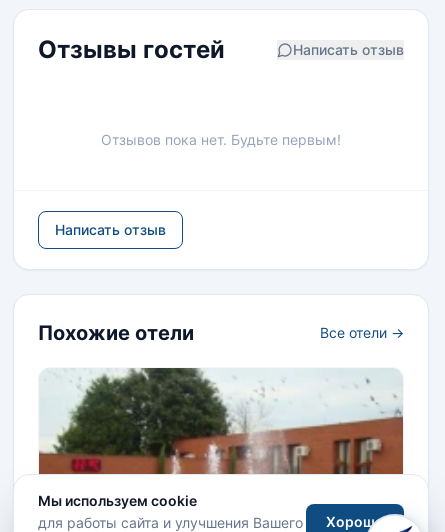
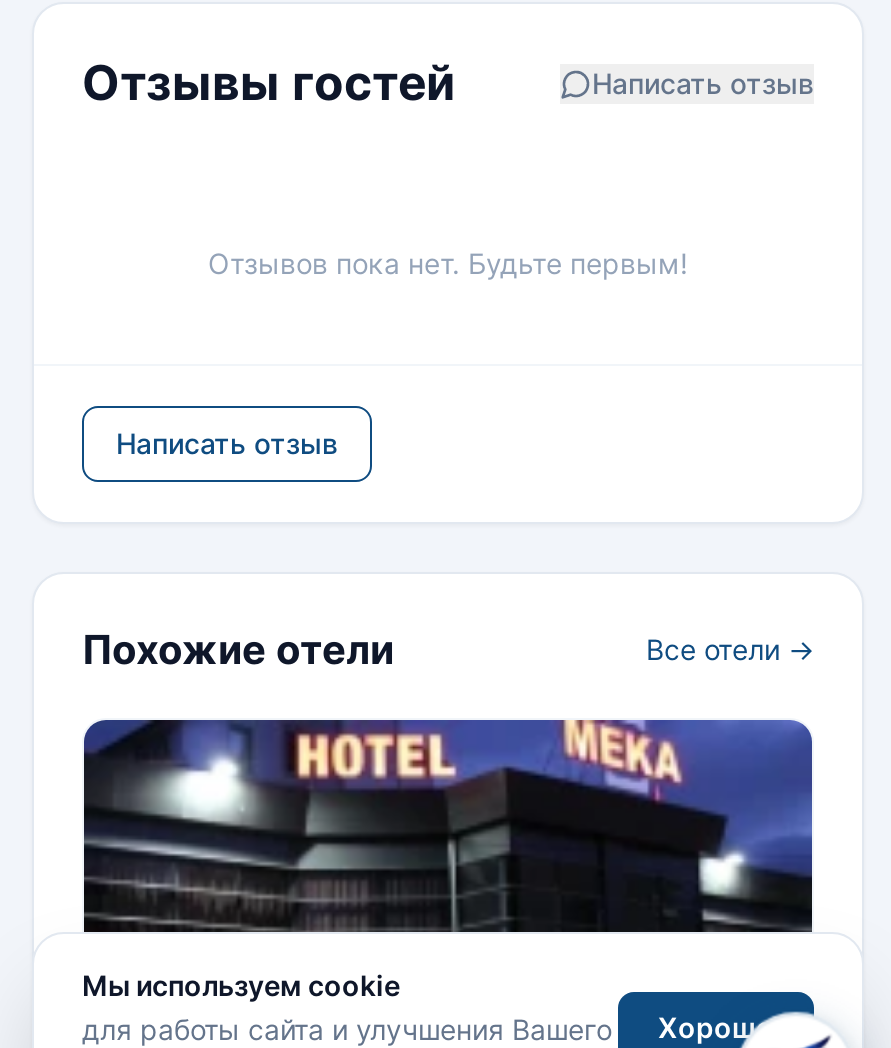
- [image]
+ [image]
